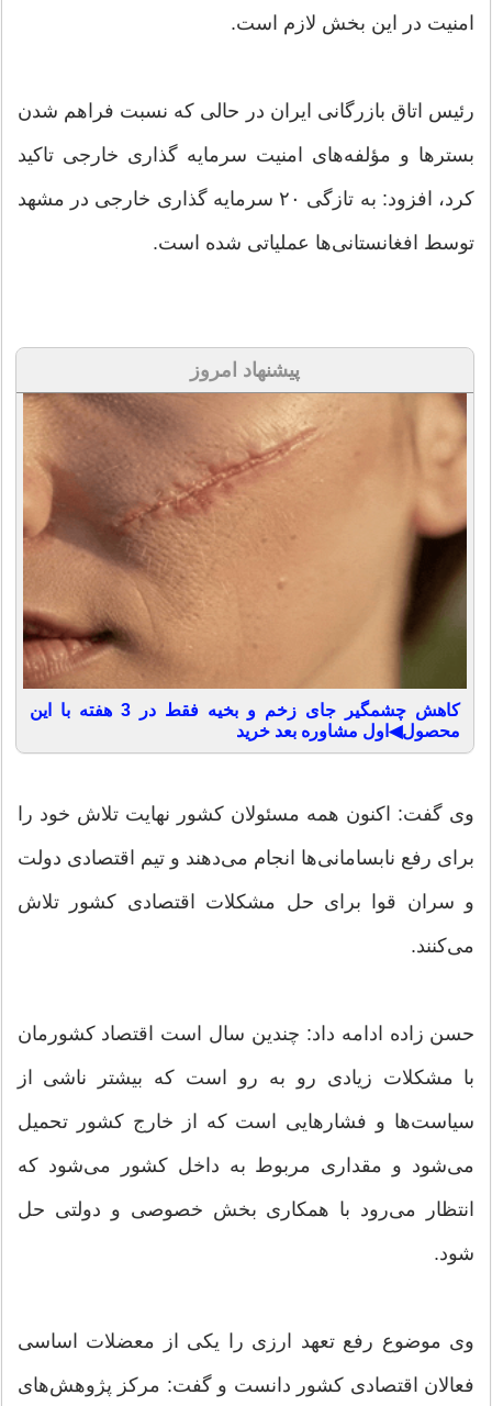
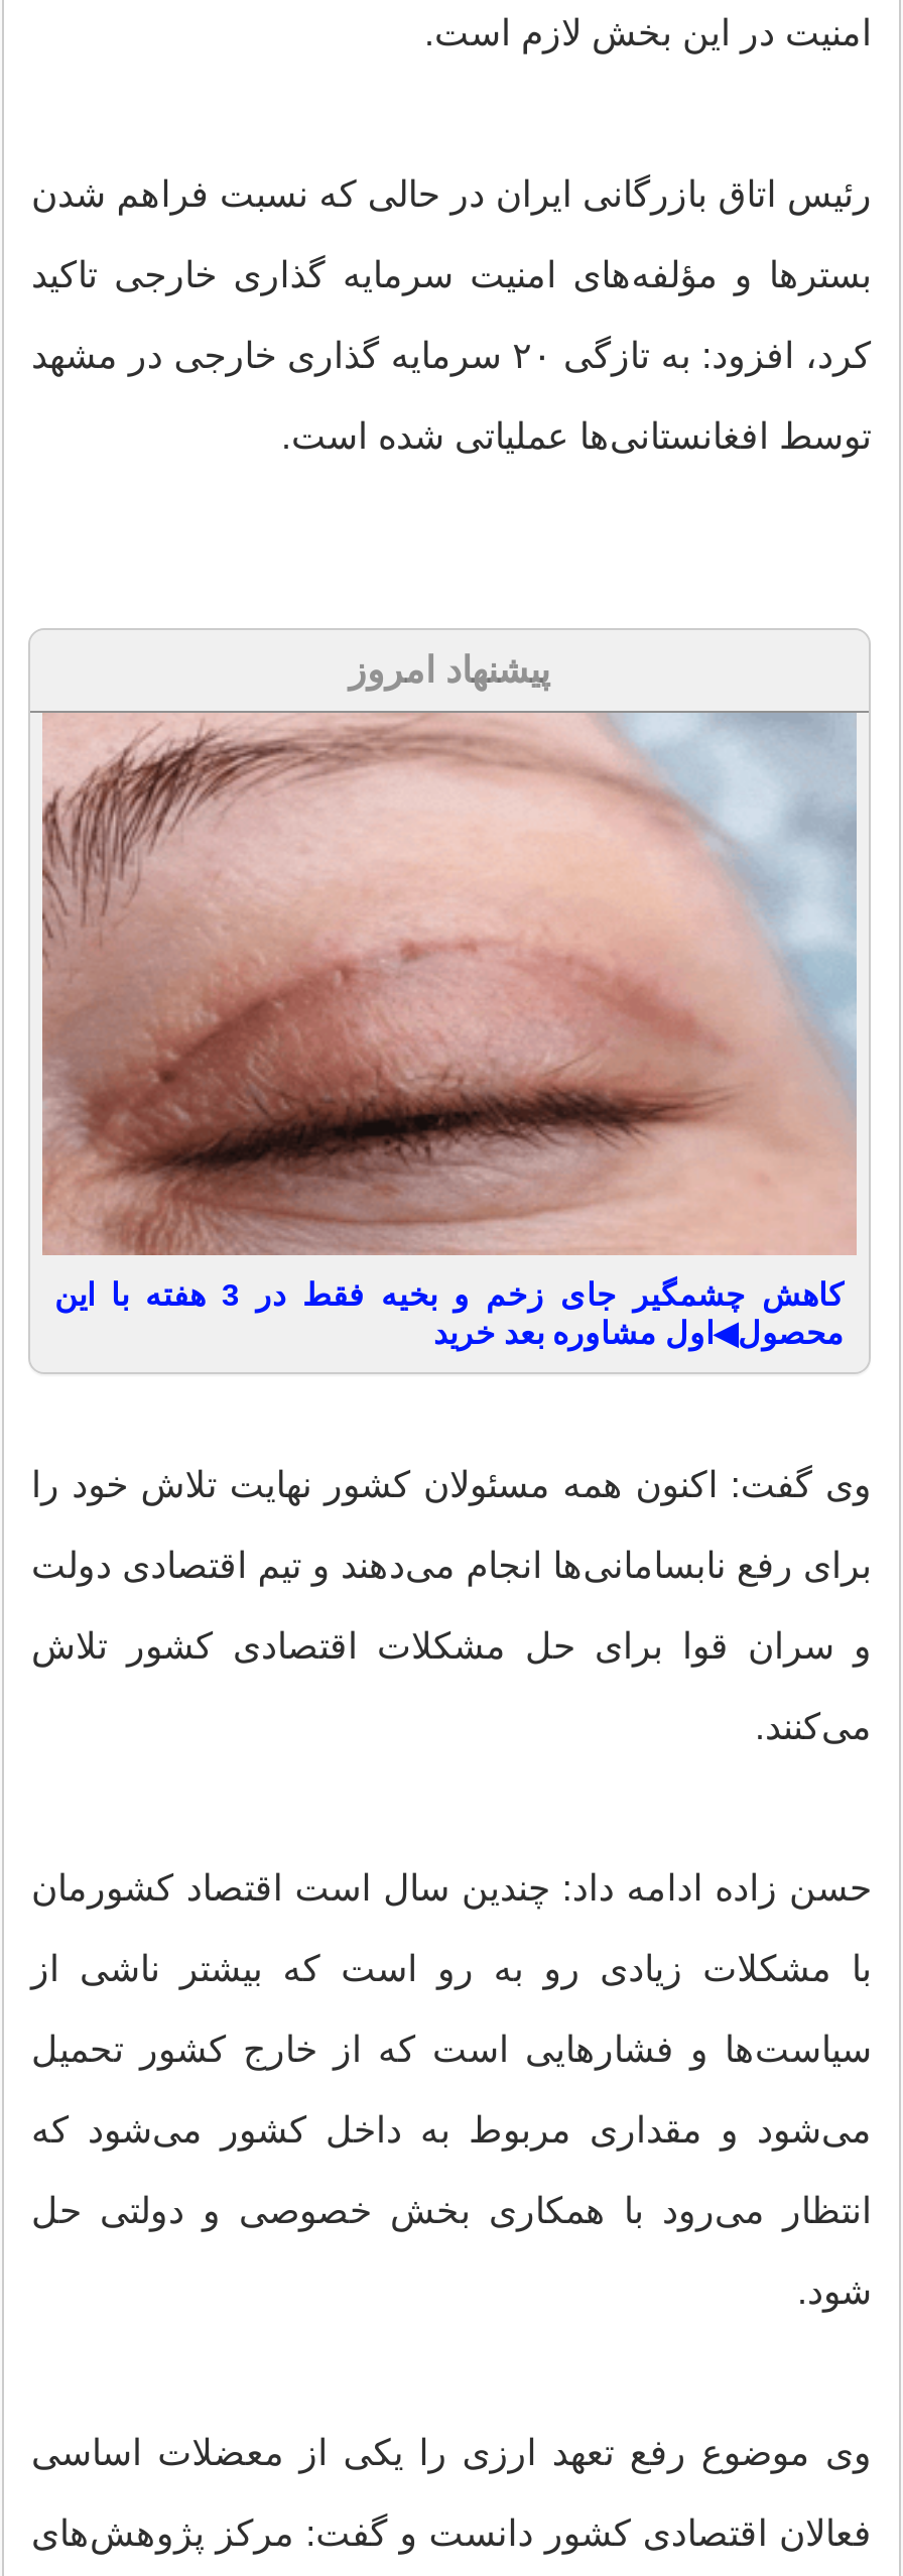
- [image]
+ [image]
